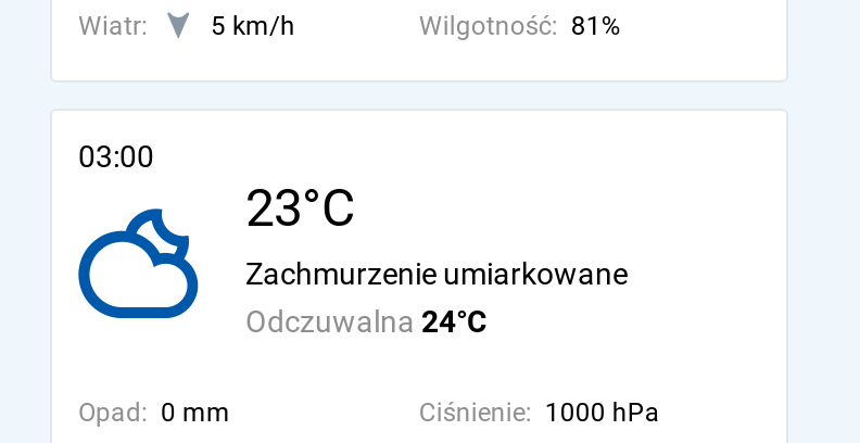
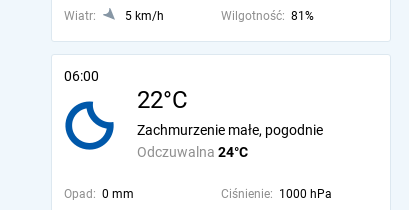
- [image]
- 03:00
- 23°C
+ [image]
+ 06:00
+ 22°C

- Zachmurzenie umiarkowane
+ Zachmurzenie małe, pogodnie
